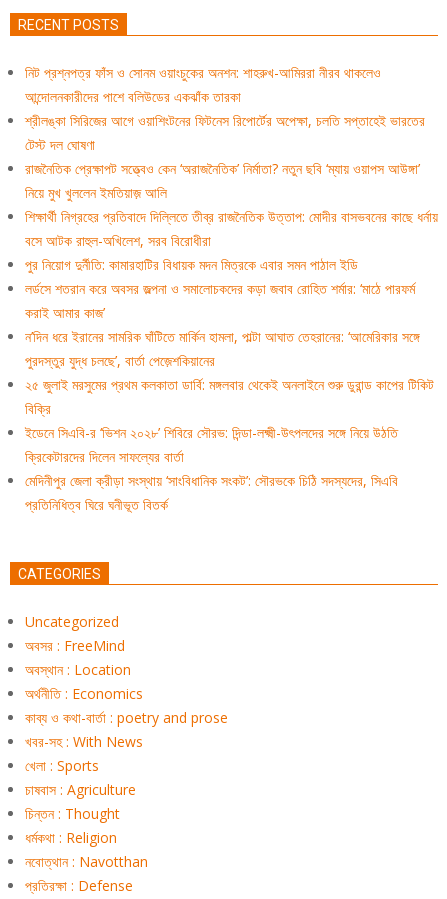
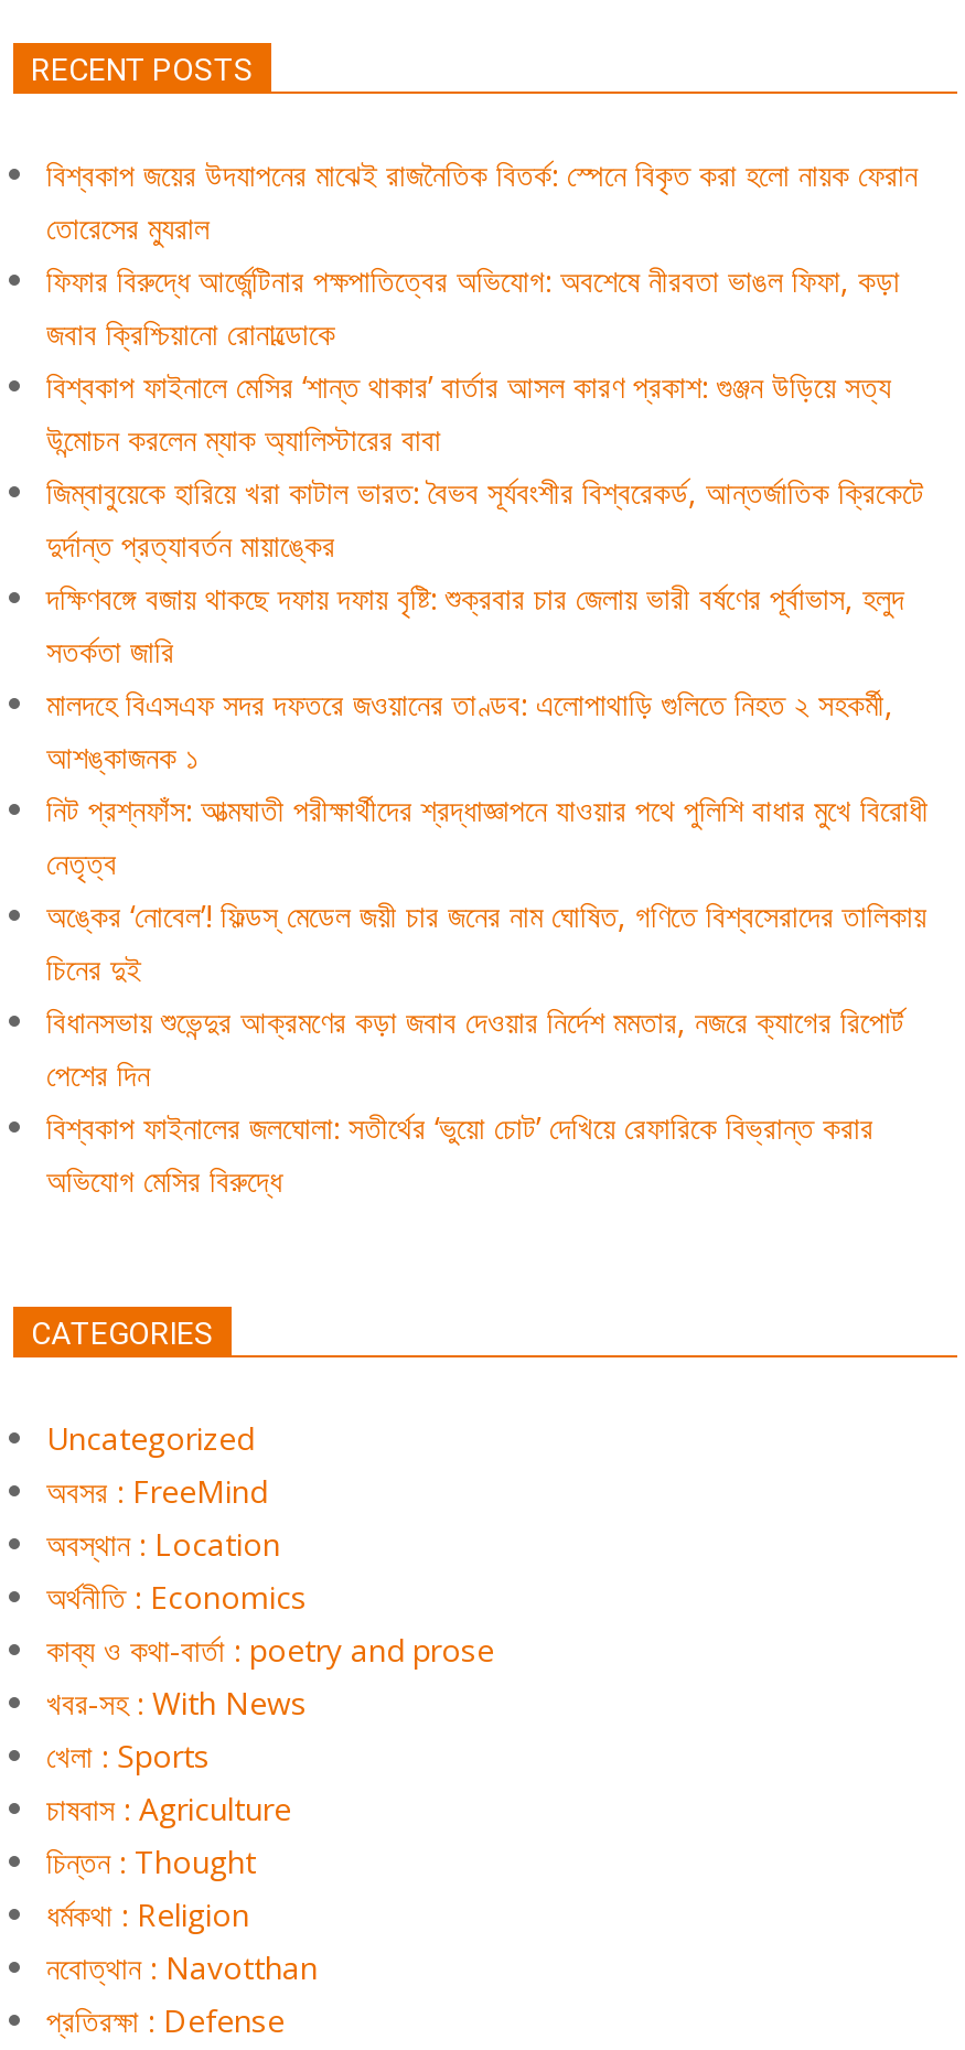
- নিট প্রশ্নপত্র ফাঁস ও সোনম ওয়াংচুকের অনশন: শাহরুখ-আমিররা নীরব থাকলেও
- আন্দোলনকারীদের পাশে বলিউডের একঝাঁক তারকা
- শ্রীলঙ্কা সিরিজের আগে ওয়াশিংটনের ফিটনেস রিপোর্টের অপেক্ষা, চলতি সপ্তাহেই ভারতের
- টেস্ট দল ঘোষণা
- রাজনৈতিক প্রেক্ষাপট সত্ত্বেও কেন ‘অরাজনৈতিক’ নির্মাতা? নতুন ছবি ‘ম্যায় ওয়াপস আউঙ্গা’
- নিয়ে মুখ খুললেন ইমতিয়াজ় আলি
- শিক্ষার্থী নিগ্রহের প্রতিবাদে দিল্লিতে তীব্র রাজনৈতিক উত্তাপ: মোদীর বাসভবনের কাছে ধর্নায়
- বসে আটক রাহুল-অখিলেশ, সরব বিরোধীরা
- পুর নিয়োগ দুর্নীতি: কামারহাটির বিধায়ক মদন মিত্রকে এবার সমন পাঠাল ইডি
- লর্ডসে শতরান করে অবসর জল্পনা ও সমালোচকদের কড়া জবাব রোহিত শর্মার: ‘মাঠে পারফর্ম
- করাই আমার কাজ’
- ন’দিন ধরে ইরানের সামরিক ঘাঁটিতে মার্কিন হামলা, পাল্টা আঘাত তেহরানের: ‘আমেরিকার সঙ্গে
- পুরদস্তুর যুদ্ধ চলছে’, বার্তা পেজ়েশকিয়ানের
- ২৫ জুলাই মরসুমের প্রথম কলকাতা ডার্বি: মঙ্গলবার থেকেই অনলাইনে শুরু ডুরান্ড কাপের টিকিট
- বিক্রি
- ইডেনে সিএবি-র ‘ভিশন ২০২৮’ শিবিরে সৌরভ: দিন্ডা-লক্ষ্মী-উৎপলদের সঙ্গে নিয়ে উঠতি
- ক্রিকেটারদের দিলেন সাফল্যের বার্তা
- মেদিনীপুর জেলা ক্রীড়া সংস্থায় ‘সাংবিধানিক সংকট’: সৌরভকে চিঠি সদস্যদের, সিএবি
- প্রতিনিধিত্ব ঘিরে ঘনীভূত বিতর্ক
+ বিশ্বকাপ জয়ের উদযাপনের মাঝেই রাজনৈতিক বিতর্ক: স্পেনে বিকৃত করা হলো নায়ক ফেরান
+ তোরেসের ম্যুরাল
+ ফিফার বিরুদ্ধে আর্জেন্টিনার পক্ষপাতিত্বের অভিযোগ: অবশেষে নীরবতা ভাঙল ফিফা, কড়া
+ জবাব ক্রিশ্চিয়ানো রোনাল্ডোকে
+ বিশ্বকাপ ফাইনালে মেসির ‘শান্ত থাকার’ বার্তার আসল কারণ প্রকাশ: গুঞ্জন উড়িয়ে সত্য
+ উন্মোচন করলেন ম্যাক অ্যালিস্টারের বাবা
+ জিম্বাবুয়েকে হারিয়ে খরা কাটাল ভারত: বৈভব সূর্যবংশীর বিশ্বরেকর্ড, আন্তর্জাতিক ক্রিকেটে
+ দুর্দান্ত প্রত্যাবর্তন মায়াঙ্কের
+ দক্ষিণবঙ্গে বজায় থাকছে দফায় দফায় বৃষ্টি: শুক্রবার চার জেলায় ভারী বর্ষণের পূর্বাভাস, হলুদ
+ সতর্কতা জারি
+ মালদহে বিএসএফ সদর দফতরে জওয়ানের তাণ্ডব: এলোপাথাড়ি গুলিতে নিহত ২ সহকর্মী,
+ আশঙ্কাজনক ১
+ নিট প্রশ্নফাঁস: আত্মঘাতী পরীক্ষার্থীদের শ্রদ্ধাজ্ঞাপনে যাওয়ার পথে পুলিশি বাধার মুখে বিরোধী
+ নেতৃত্ব
+ অঙ্কের ‘নোবেল’! ফিল্ডস্‌ মেডেল জয়ী চার জনের নাম ঘোষিত, গণিতে বিশ্বসেরাদের তালিকায়
+ চিনের দুই
+ বিধানসভায় শুভেন্দুর আক্রমণের কড়া জবাব দেওয়ার নির্দেশ মমতার, নজরে ক্যাগের রিপোর্ট
+ পেশের দিন
+ বিশ্বকাপ ফাইনালের জলঘোলা: সতীর্থের ‘ভুয়ো চোট’ দেখিয়ে রেফারিকে বিভ্রান্ত করার
+ অভিযোগ মেসির বিরুদ্ধে
